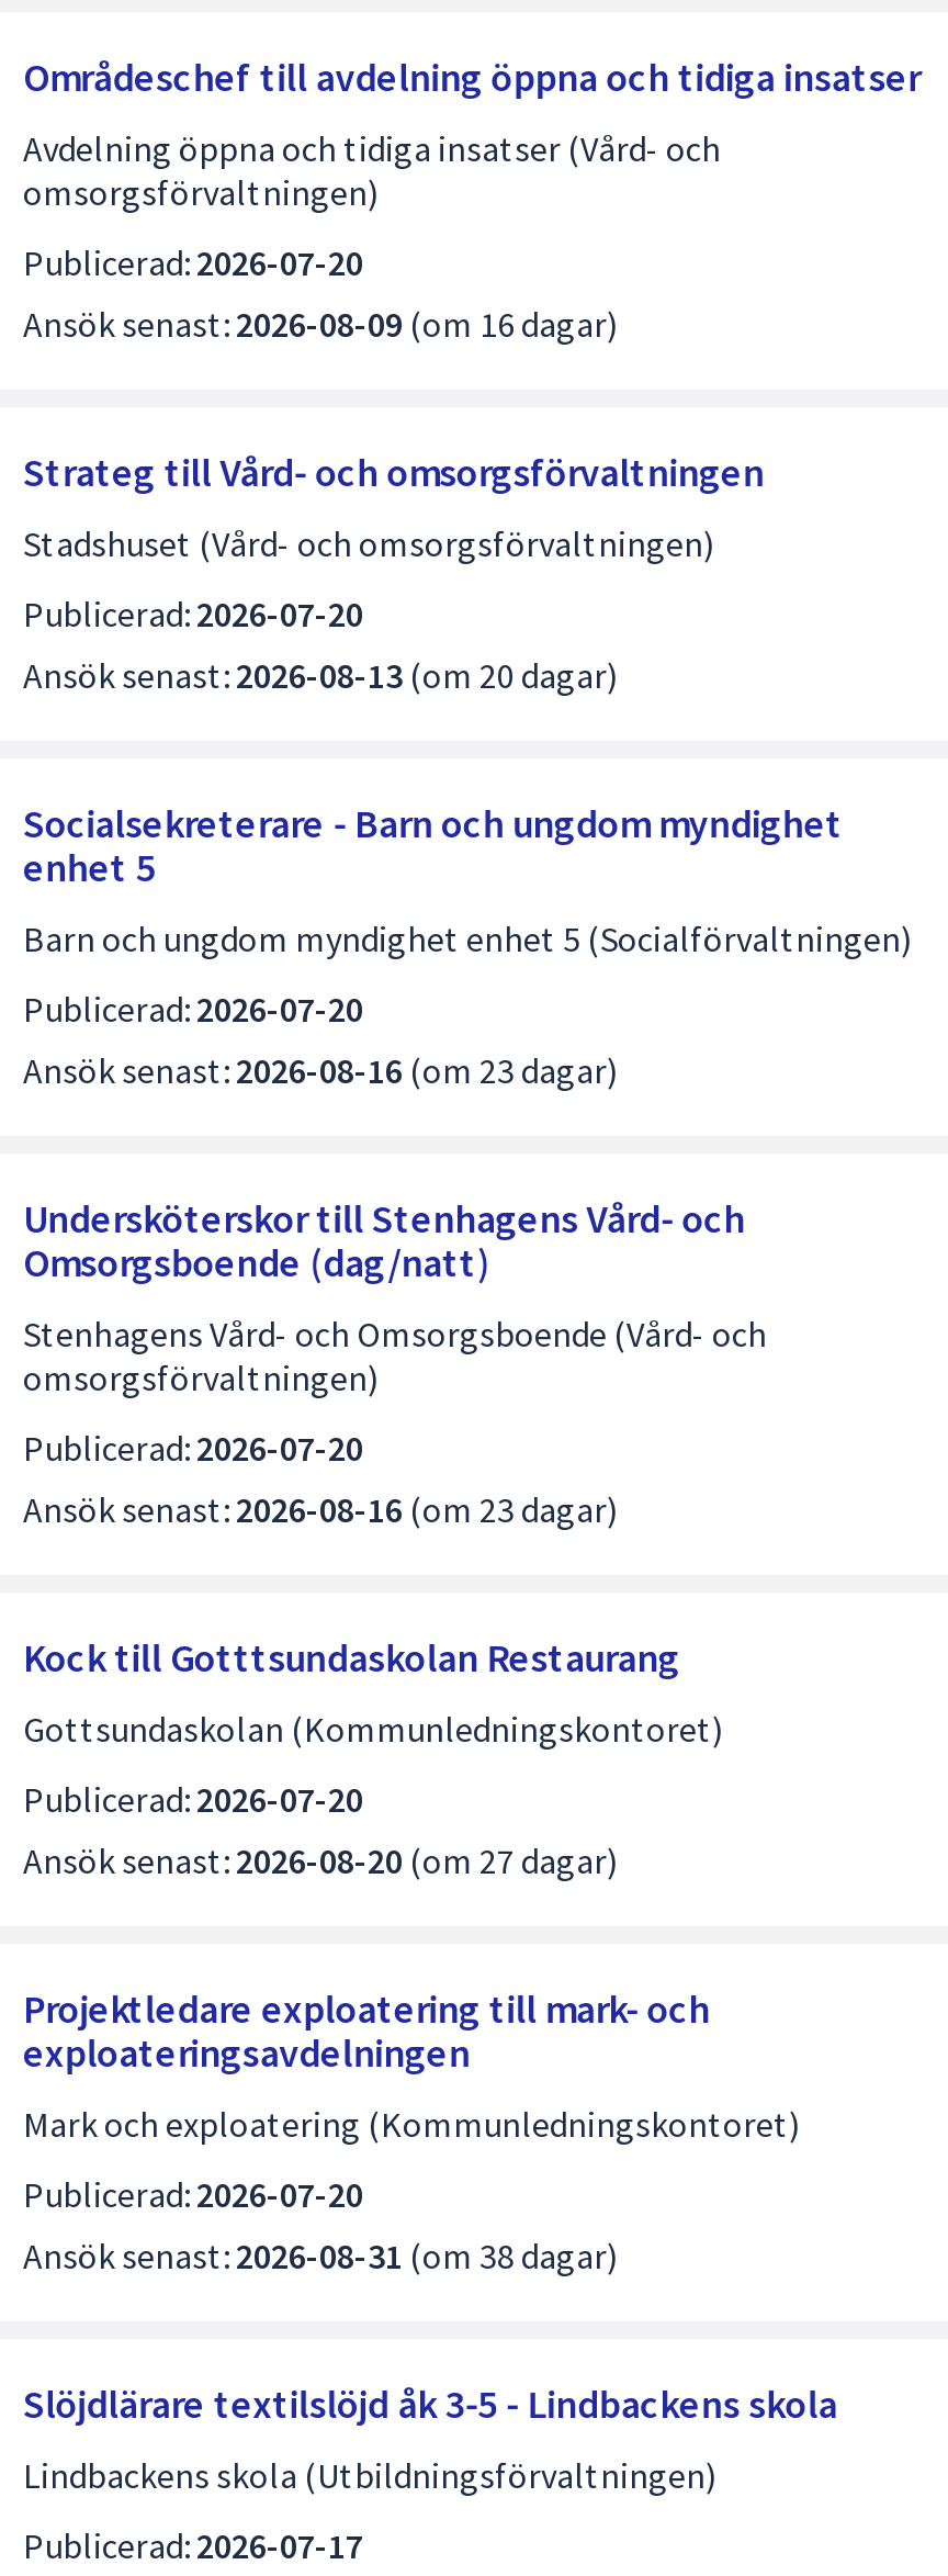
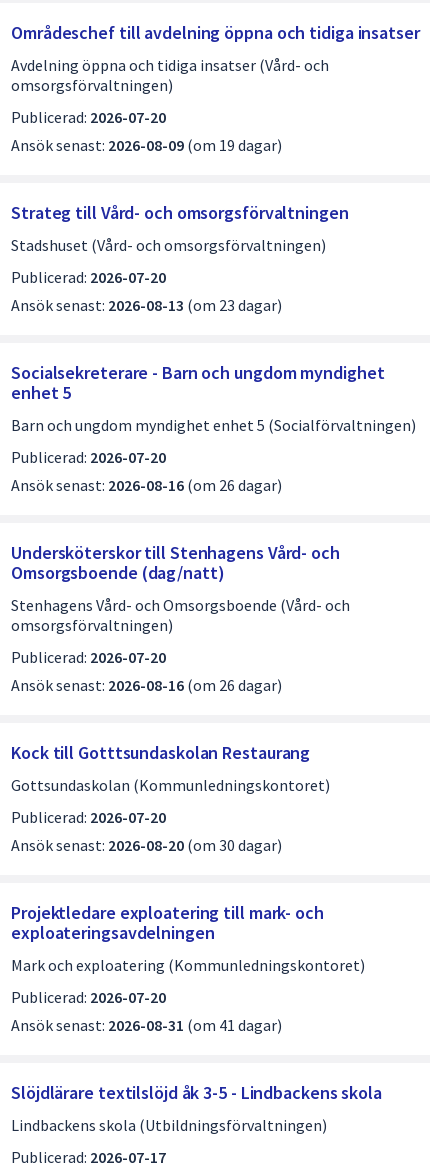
- Ansök senast: 2026-08-09 (om 16 dagar)
+ Ansök senast: 2026-08-09 (om 19 dagar)

- Ansök senast: 2026-08-13 (om 20 dagar)
+ Ansök senast: 2026-08-13 (om 23 dagar)

- Ansök senast: 2026-08-16 (om 23 dagar)
+ Ansök senast: 2026-08-16 (om 26 dagar)

- Ansök senast: 2026-08-16 (om 23 dagar)
+ Ansök senast: 2026-08-16 (om 26 dagar)

- Ansök senast: 2026-08-20 (om 27 dagar)
+ Ansök senast: 2026-08-20 (om 30 dagar)

- Ansök senast: 2026-08-31 (om 38 dagar)
+ Ansök senast: 2026-08-31 (om 41 dagar)
